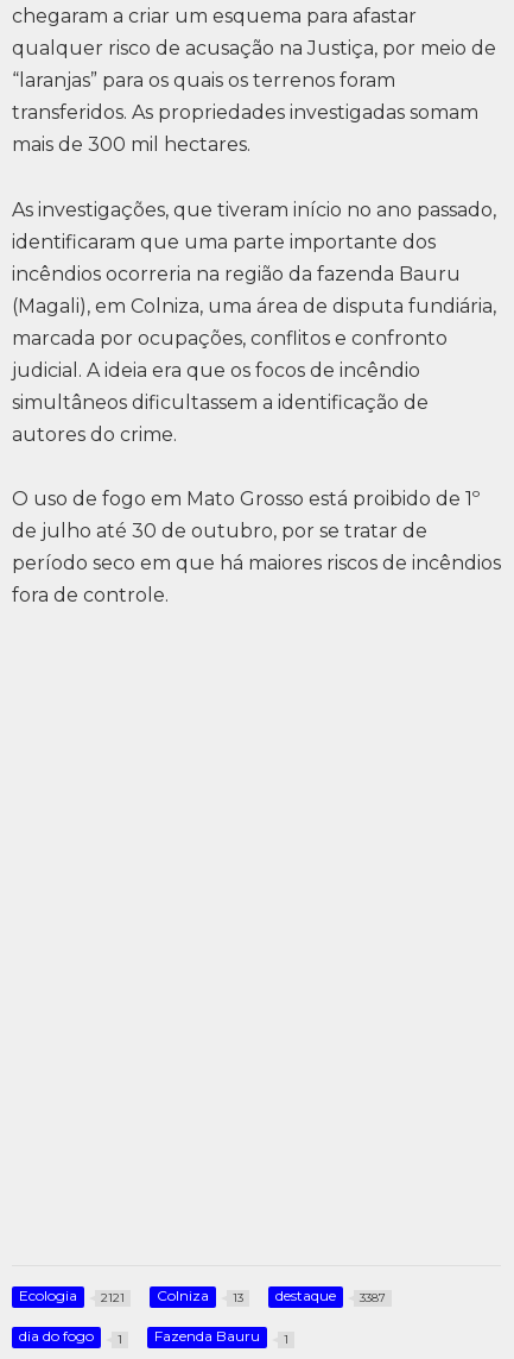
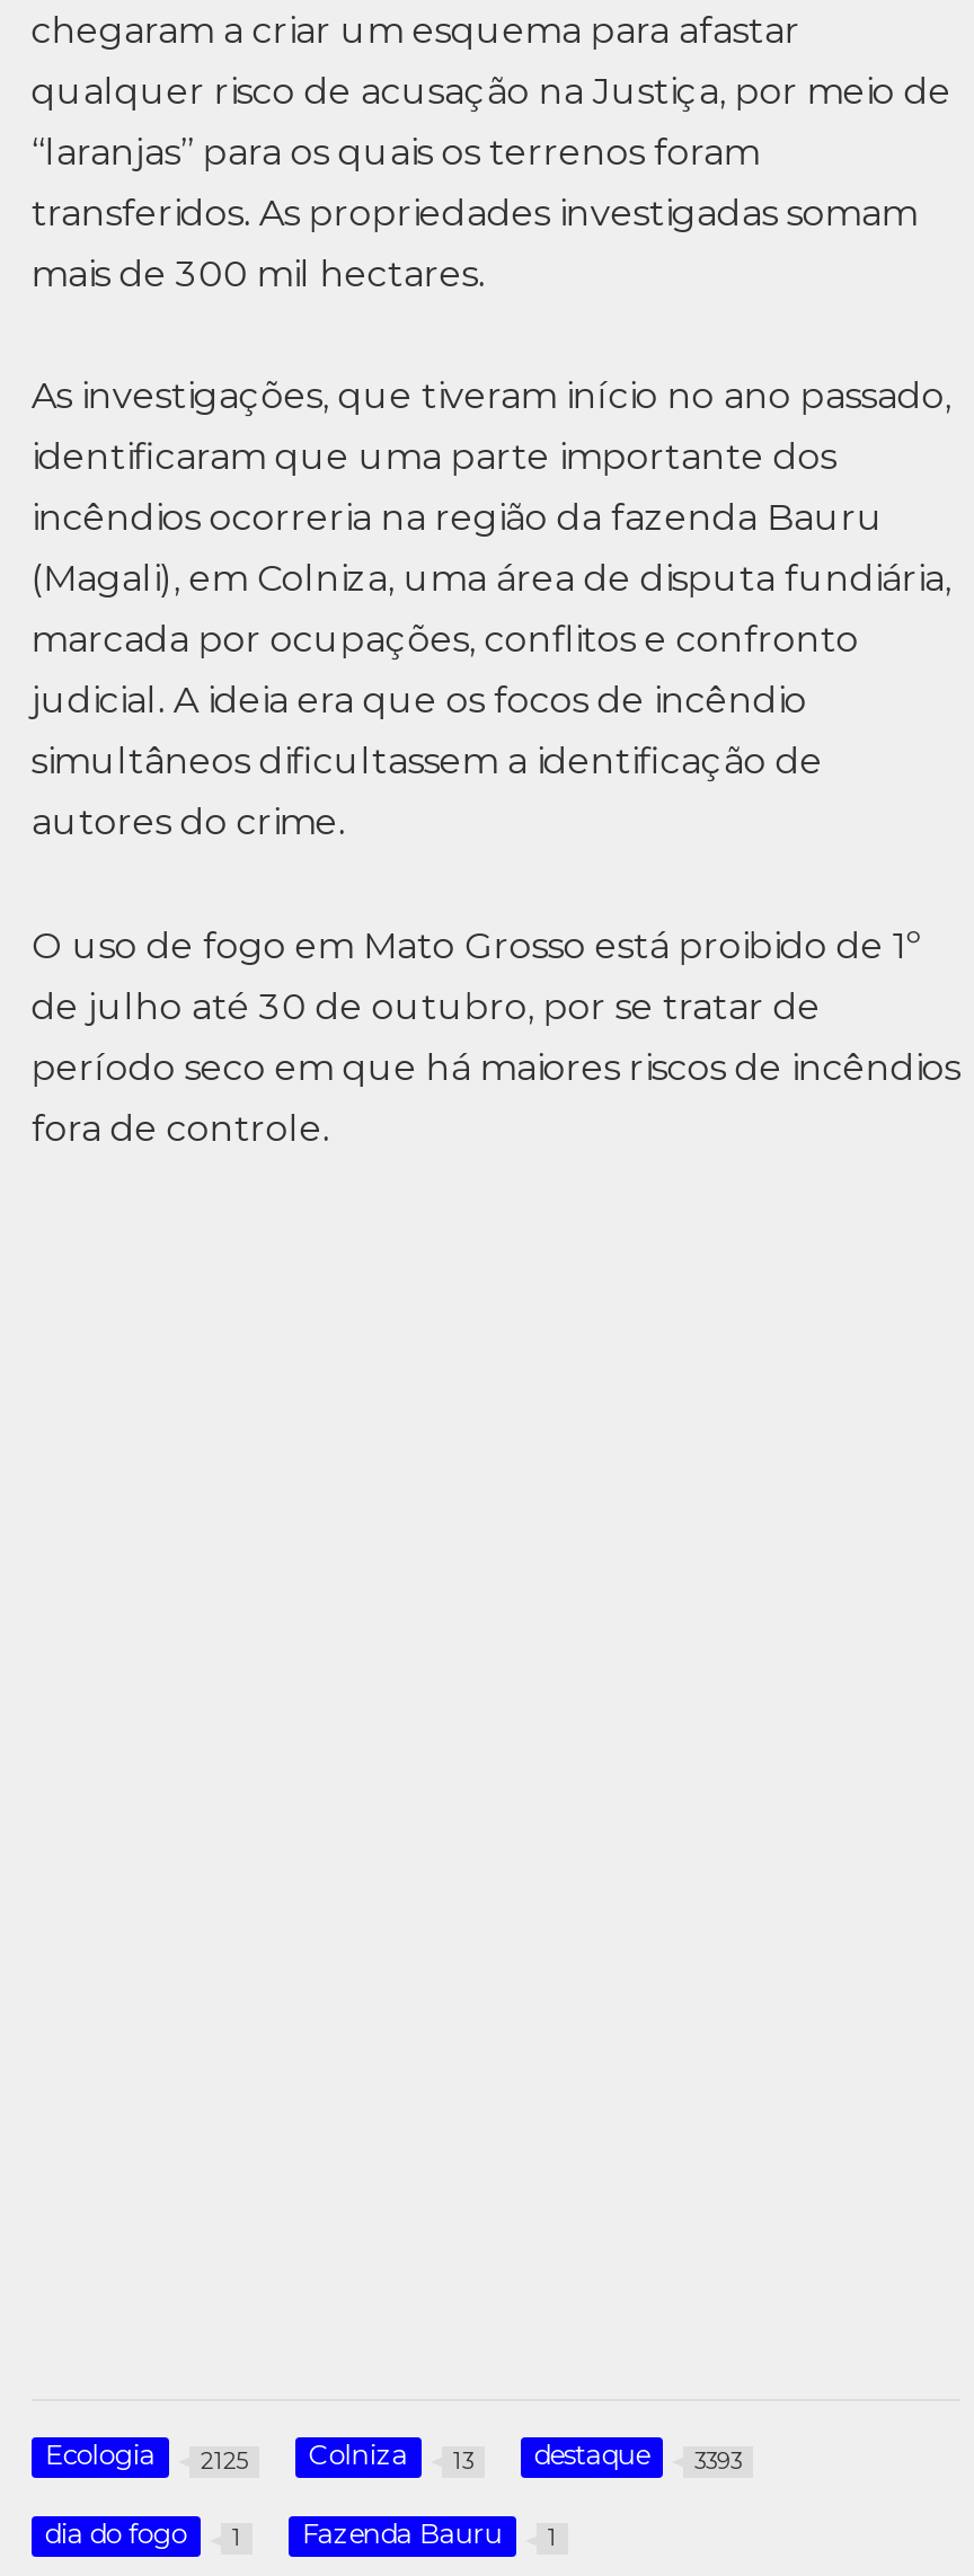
- Ecologia 2121
+ Ecologia 2125

- destaque 3387
+ destaque 3393
